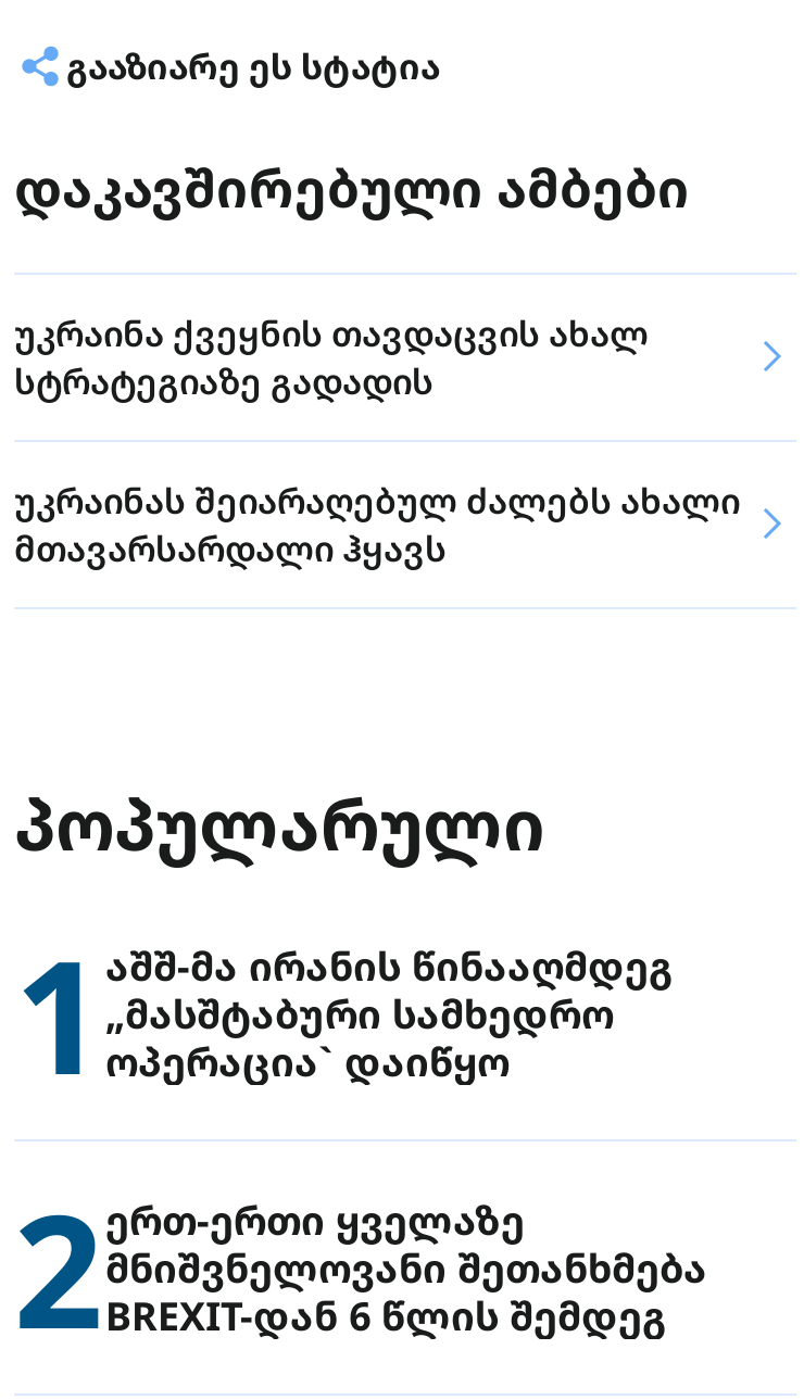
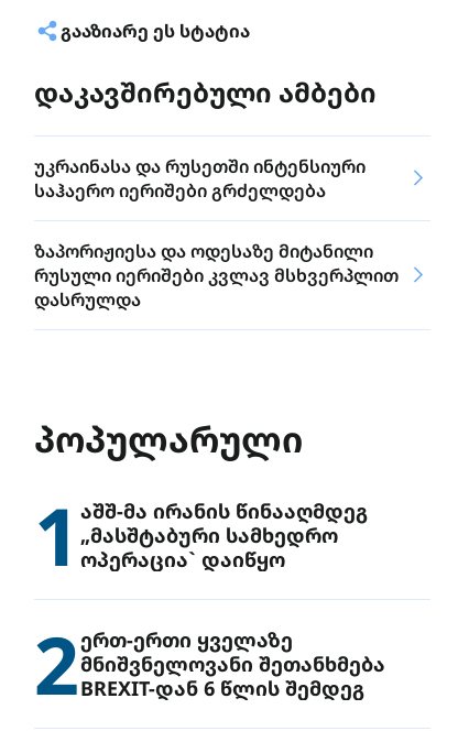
- უკრაინა ქვეყნის თავდაცვის ახალ
- სტრატეგიაზე გადადის
+ უკრაინასა და რუსეთში ინტენსიური
+ საჰაერო იერიშები გრძელდება

- უკრაინას შეიარაღებულ ძალებს ახალი
- მთავარსარდალი ჰყავს
+ ზაპორიჟიესა და ოდესაზე მიტანილი
+ რუსული იერიშები კვლავ მსხვერპლით
+ დასრულდა
